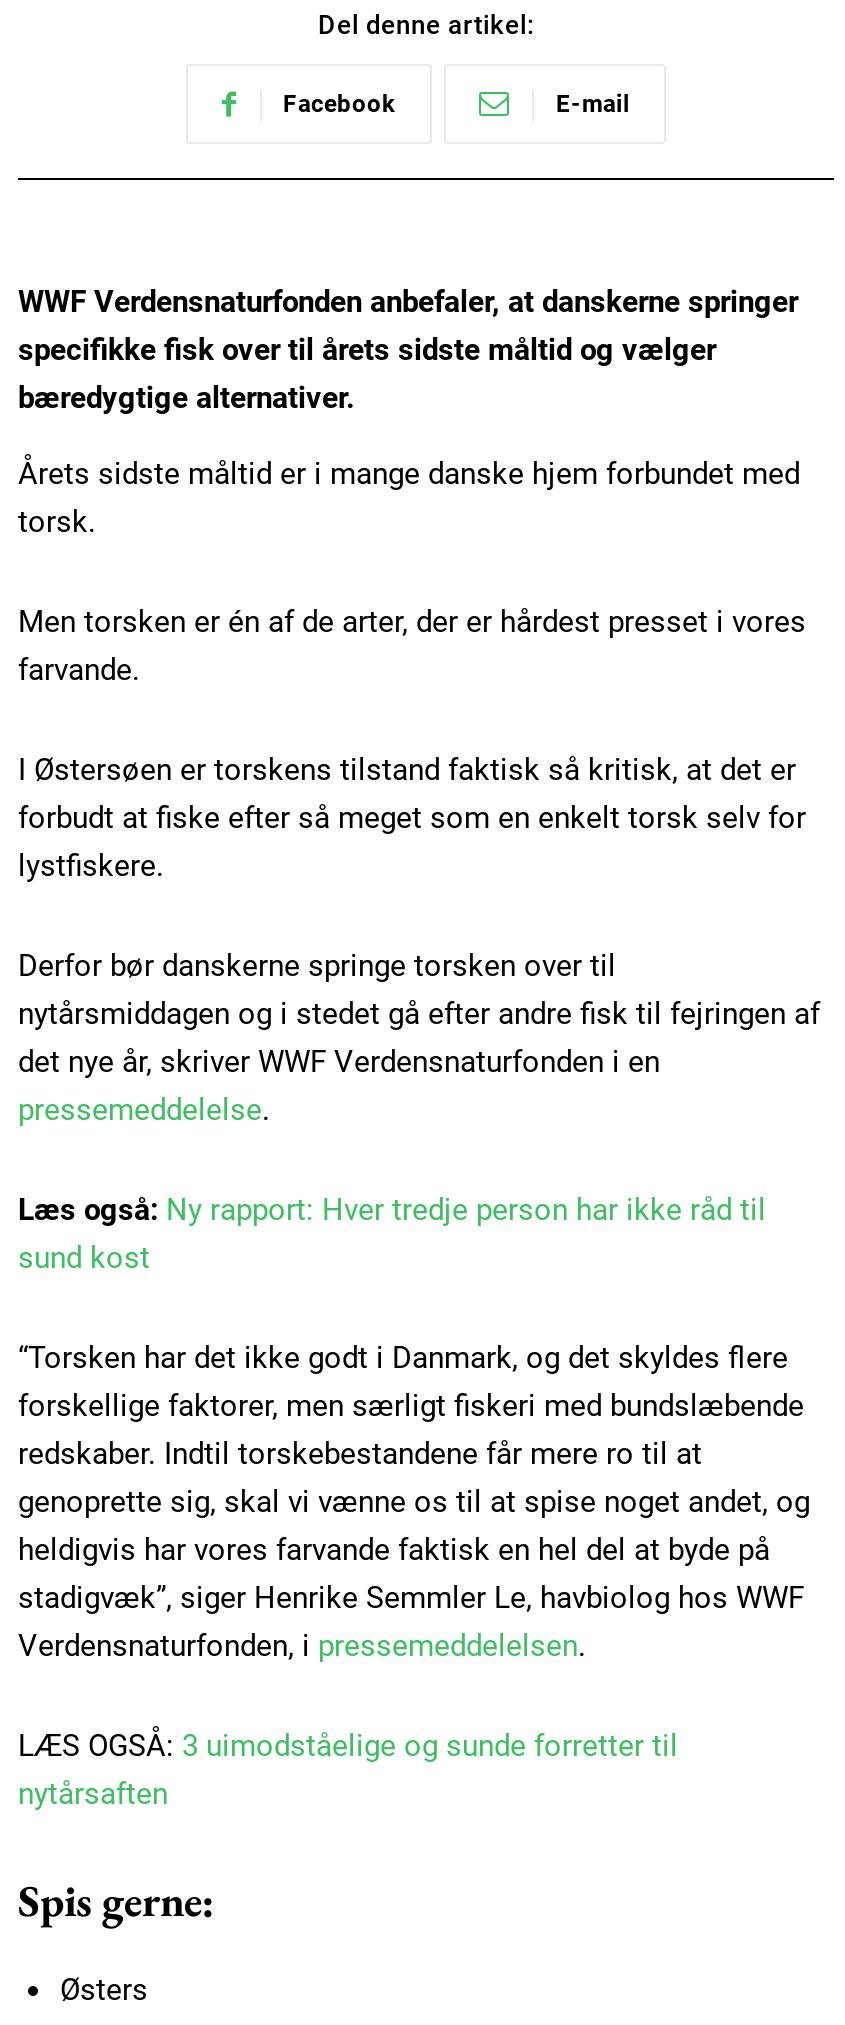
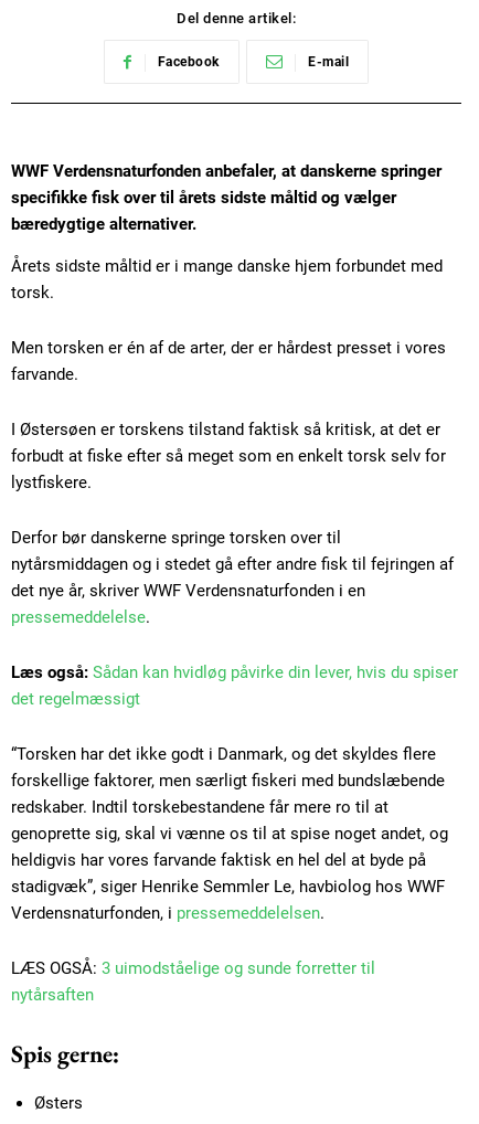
- Læs også: Ny rapport: Hver tredje person har ikke råd til
- sund kost
+ Læs også: Sådan kan hvidløg påvirke din lever, hvis du spiser
+ det regelmæssigt
